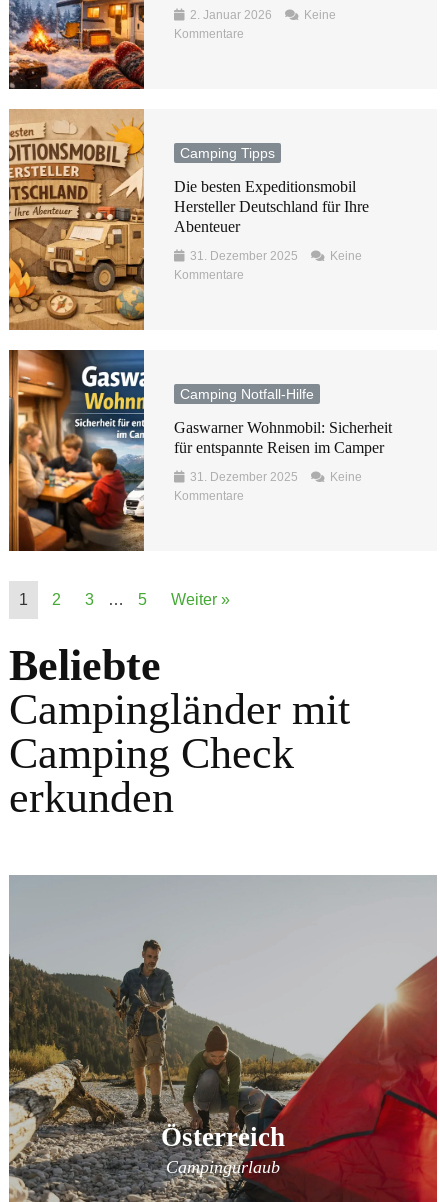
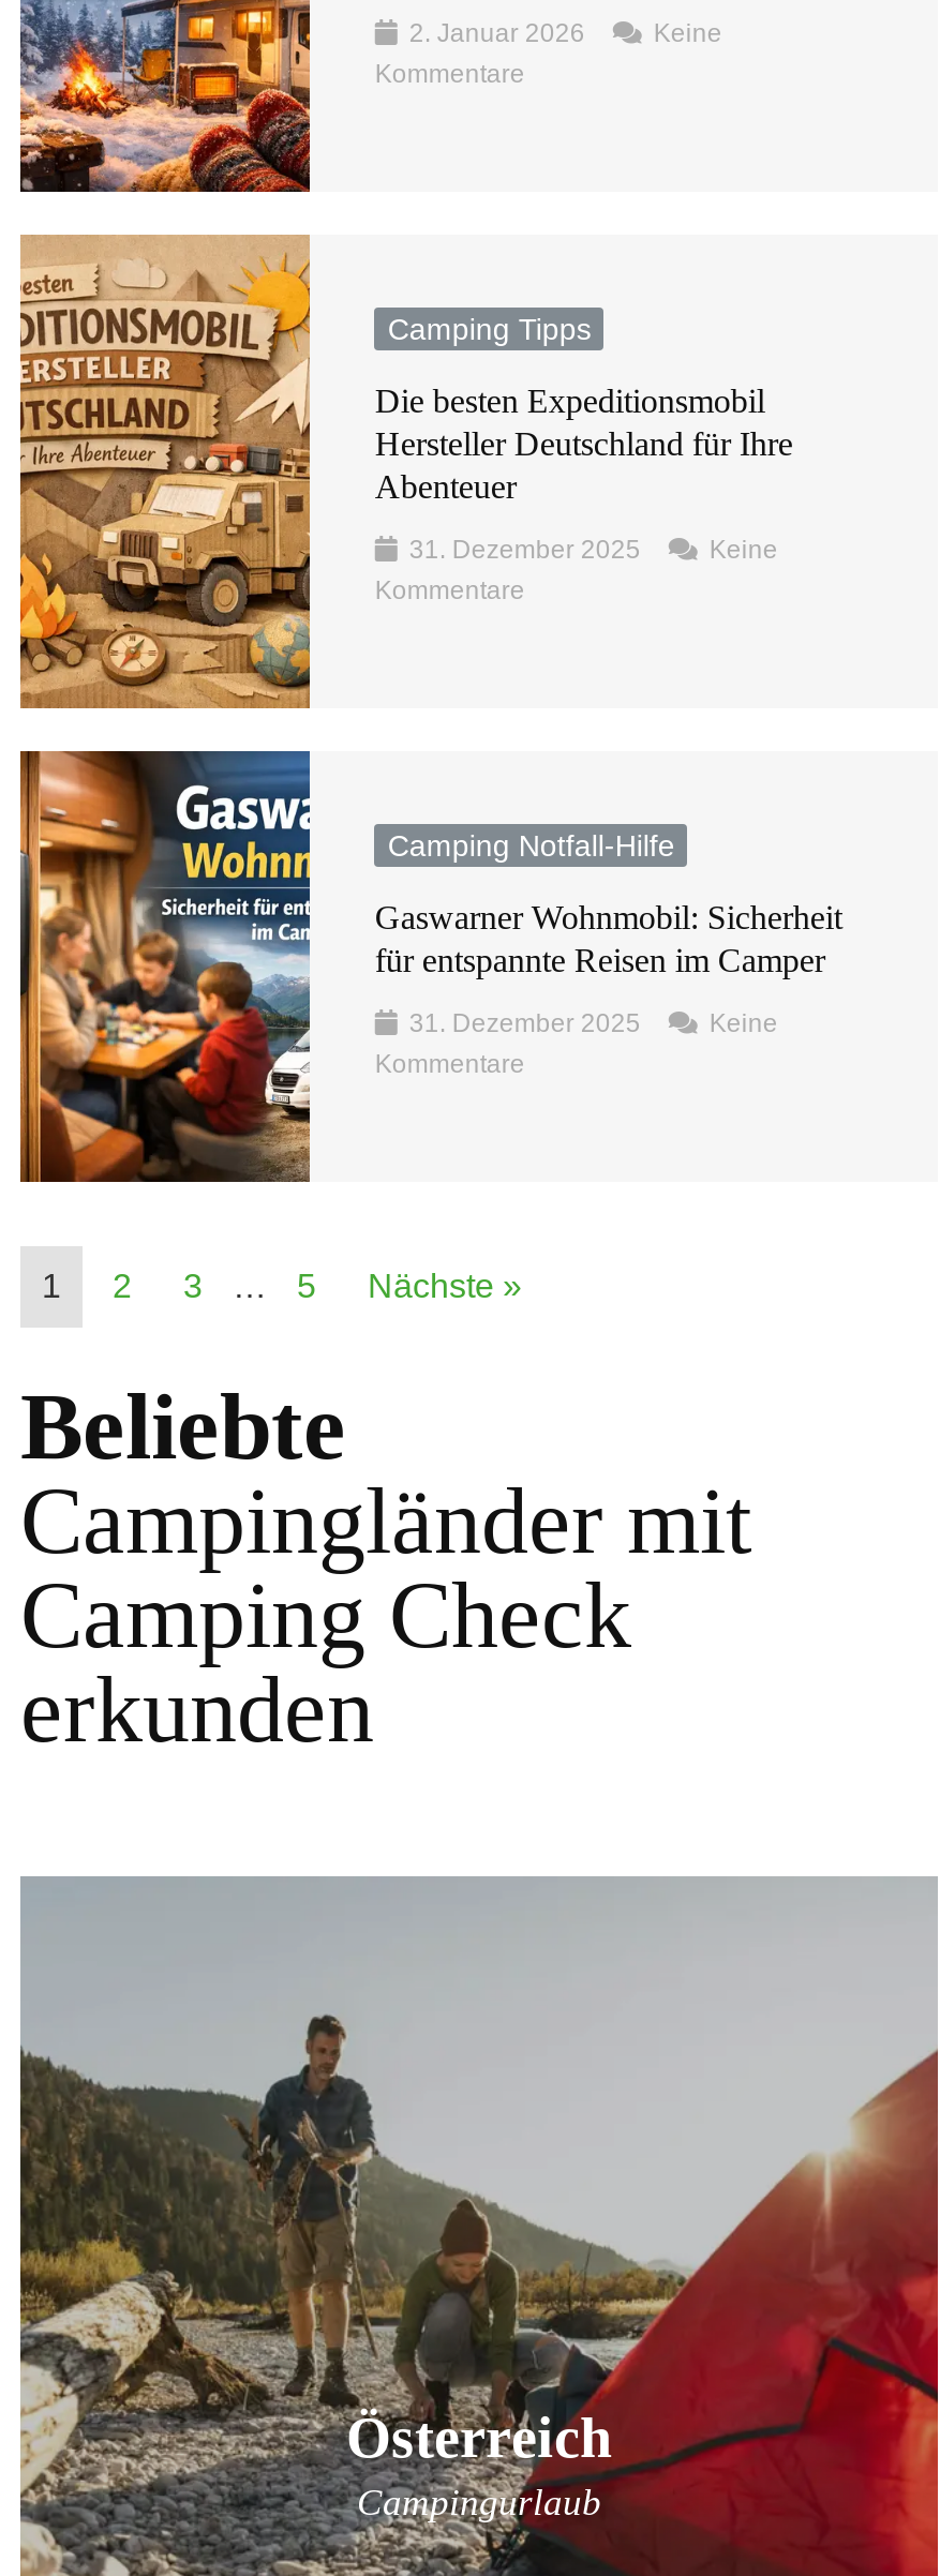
- Weiter »
+ Nächste »
